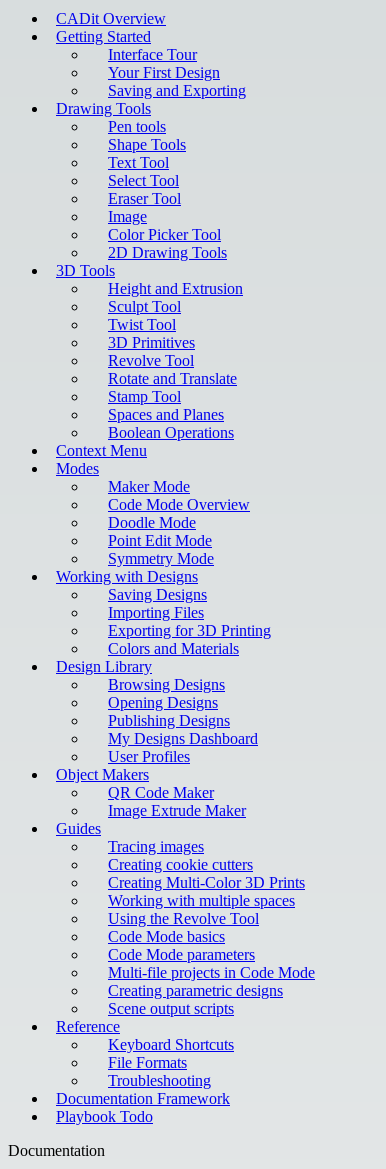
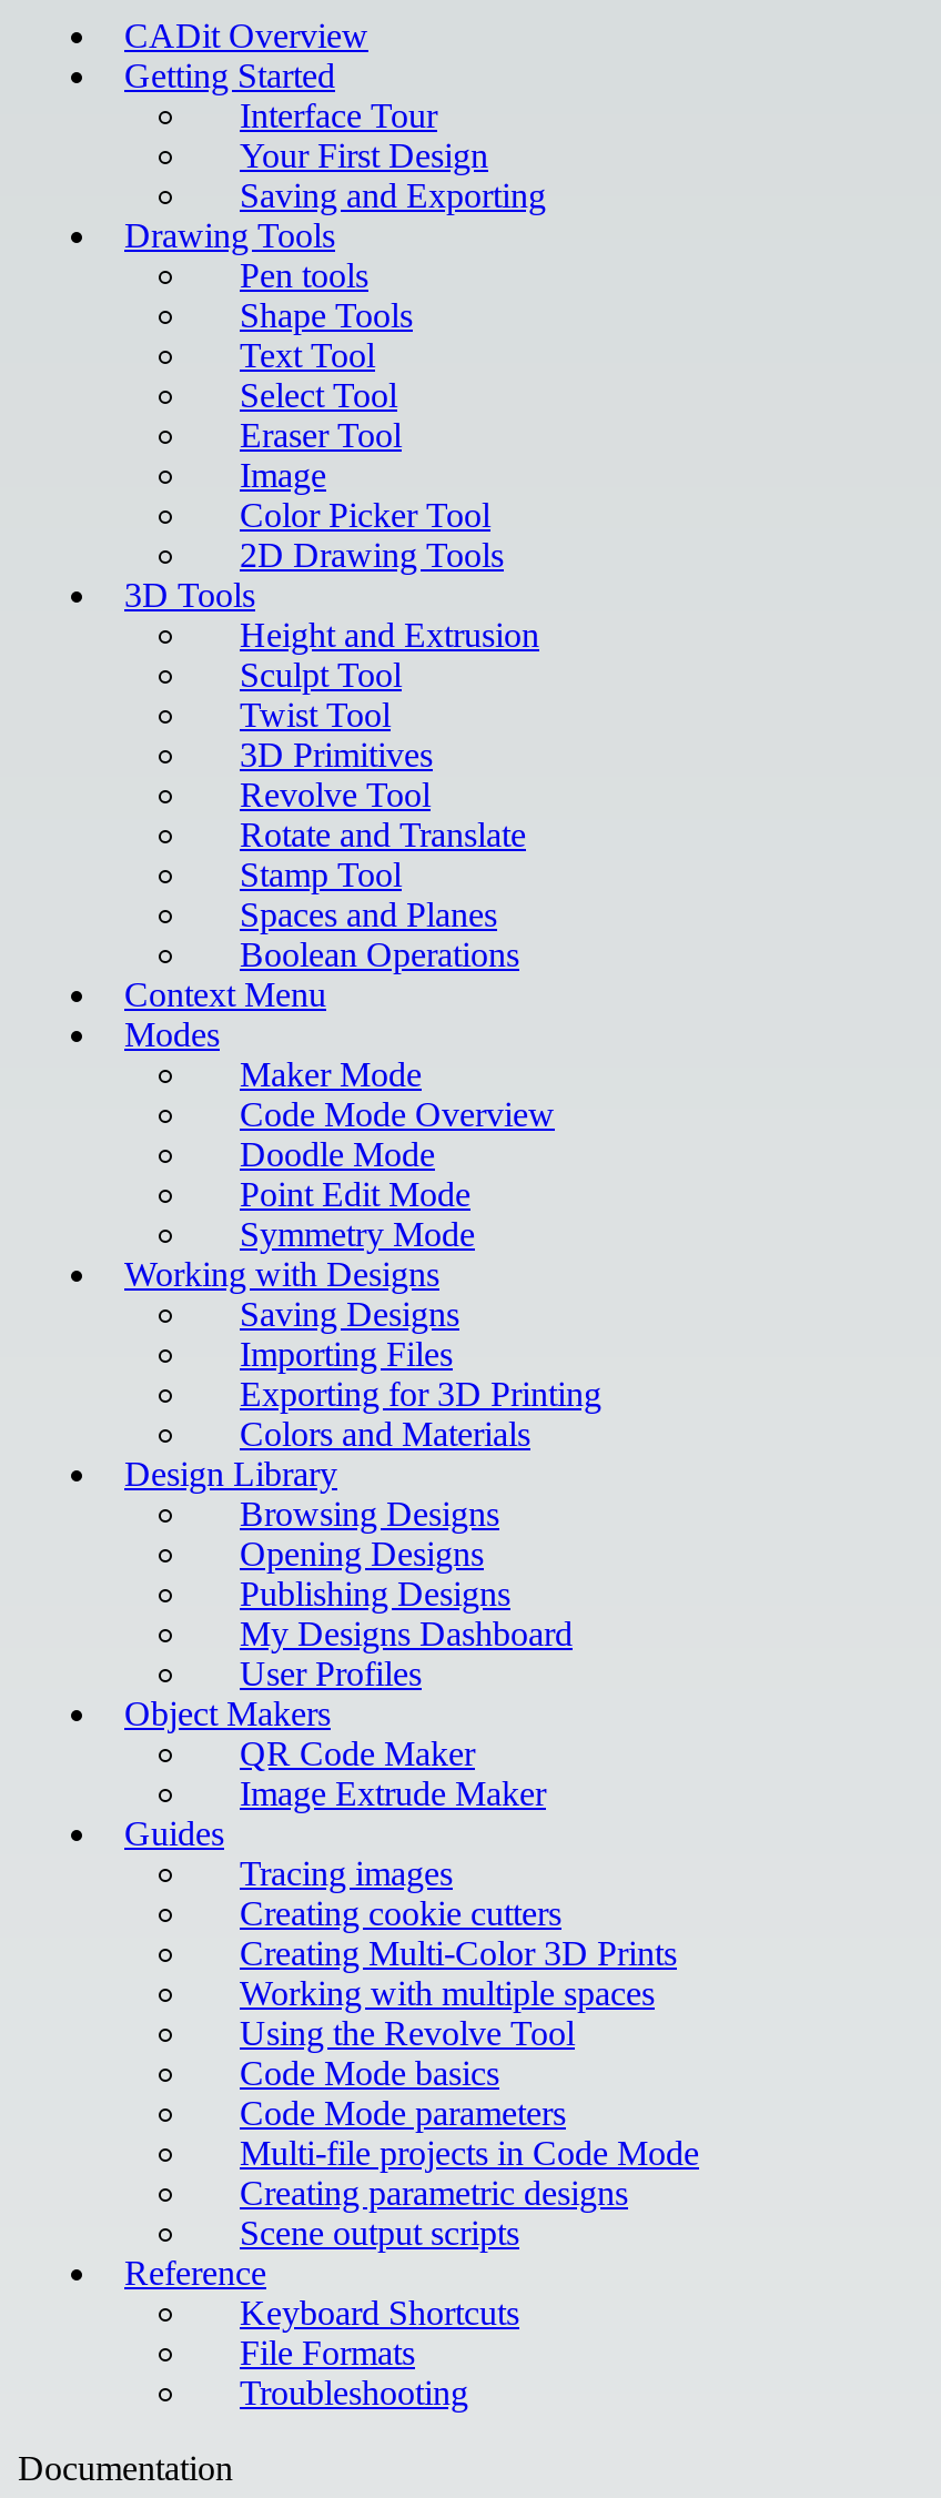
- Documentation Framework
- Playbook Todo
